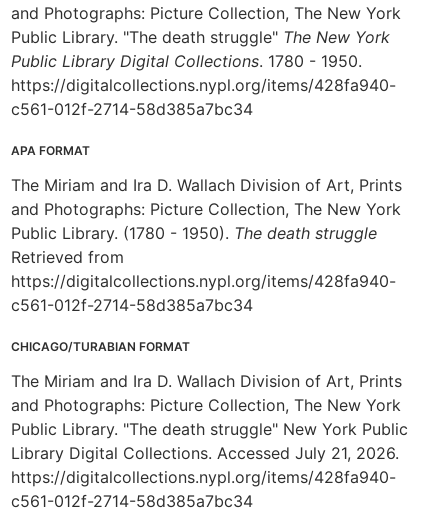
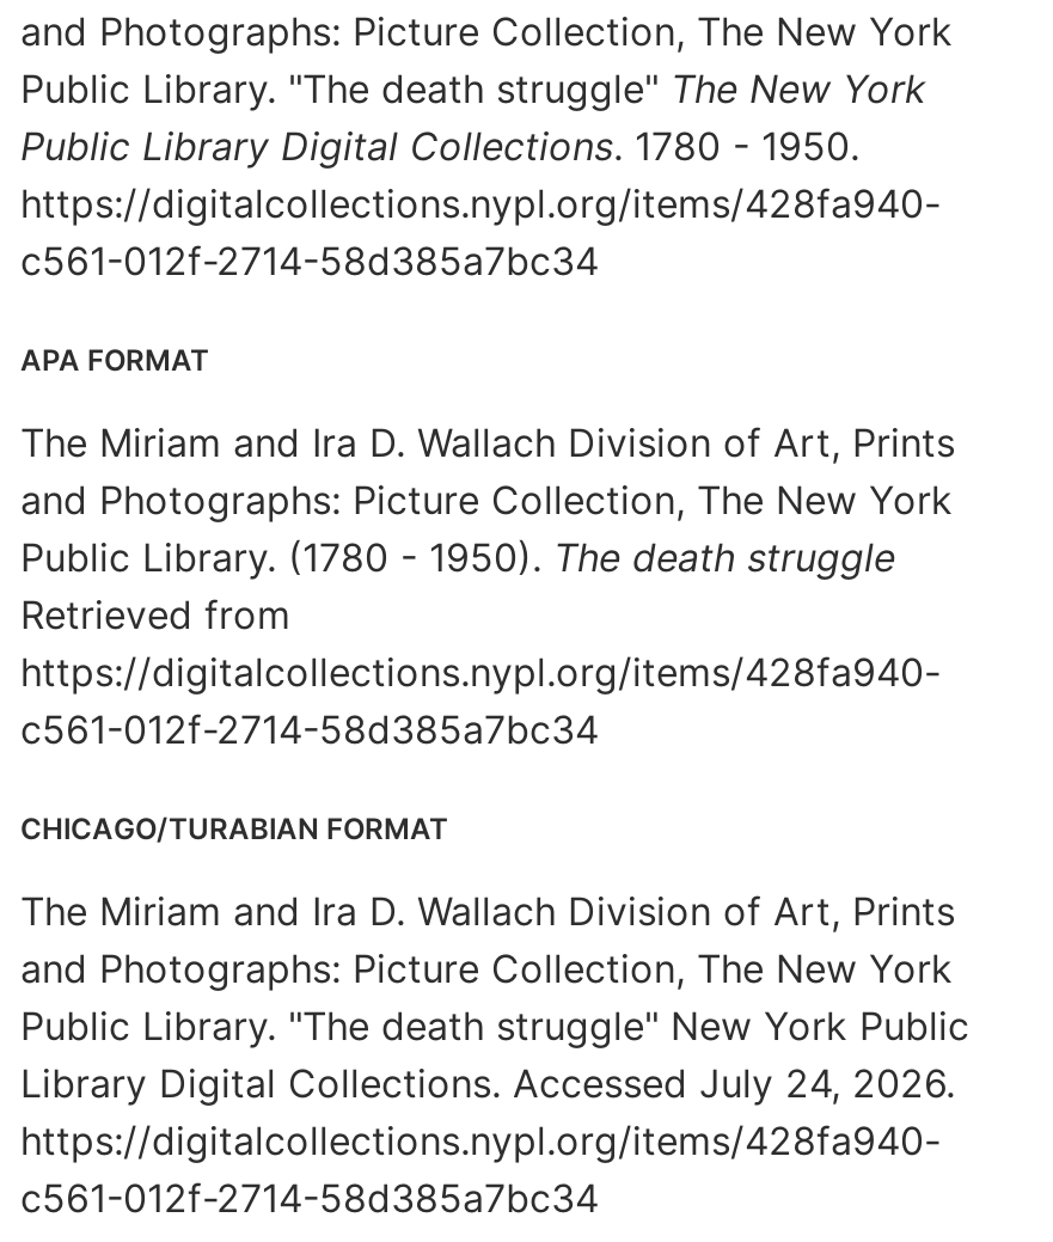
- Library Digital Collections. Accessed July 21, 2026.
+ Library Digital Collections. Accessed July 24, 2026.
